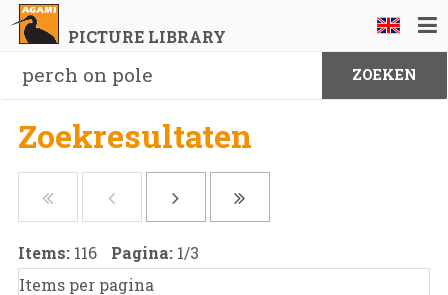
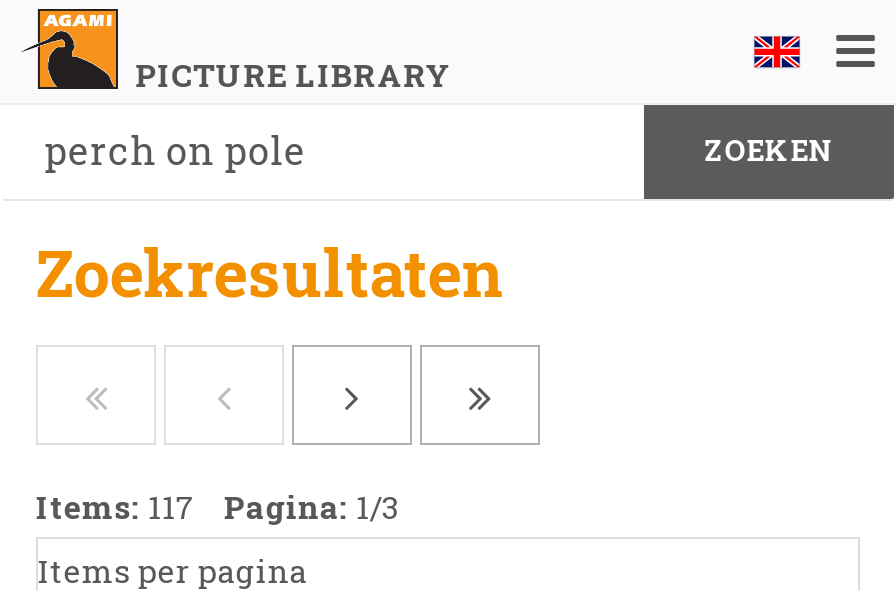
- Items: 116 Pagina: 1/3
+ Items: 117 Pagina: 1/3
